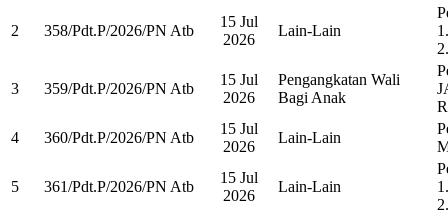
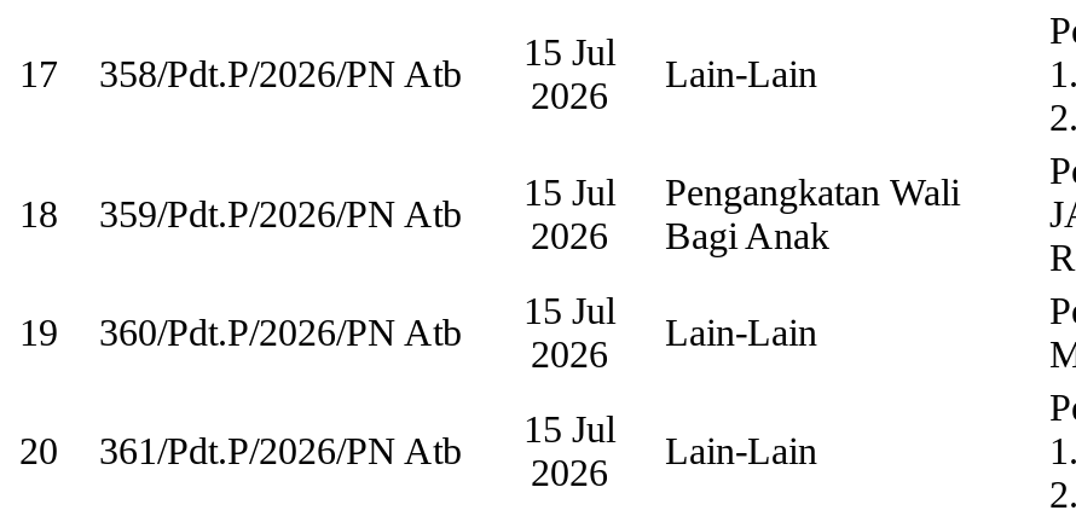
- 2 358/Pdt.P/2026/PN Atb
+ 17 358/Pdt.P/2026/PN Atb

- 3 359/Pdt.P/2026/PN Atb
+ 18 359/Pdt.P/2026/PN Atb

- 4 360/Pdt.P/2026/PN Atb
+ 19 360/Pdt.P/2026/PN Atb

- 5 361/Pdt.P/2026/PN Atb
+ 20 361/Pdt.P/2026/PN Atb
